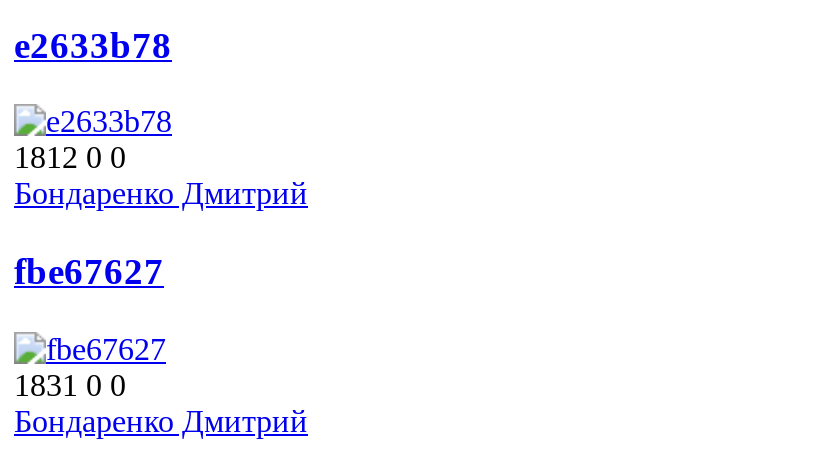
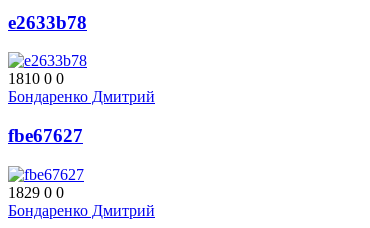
- 1812 0 0
+ 1810 0 0

- 1831 0 0
+ 1829 0 0
